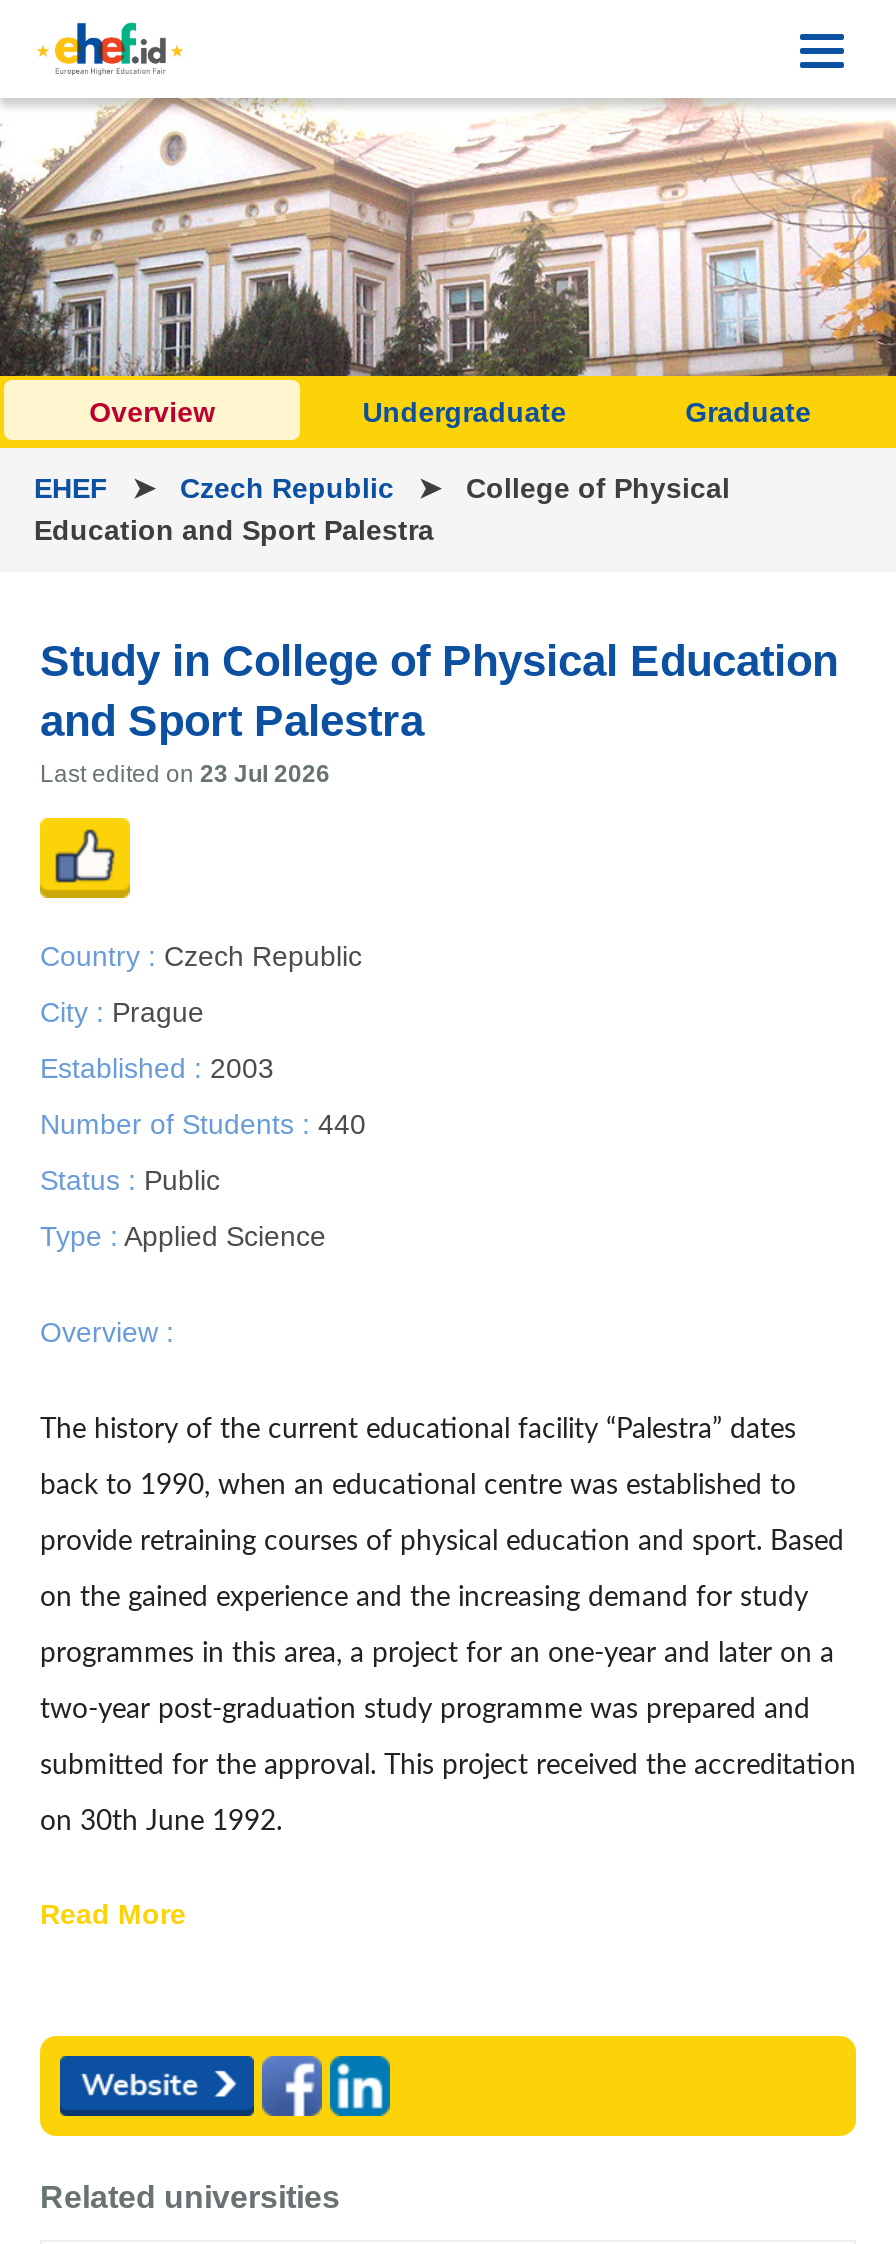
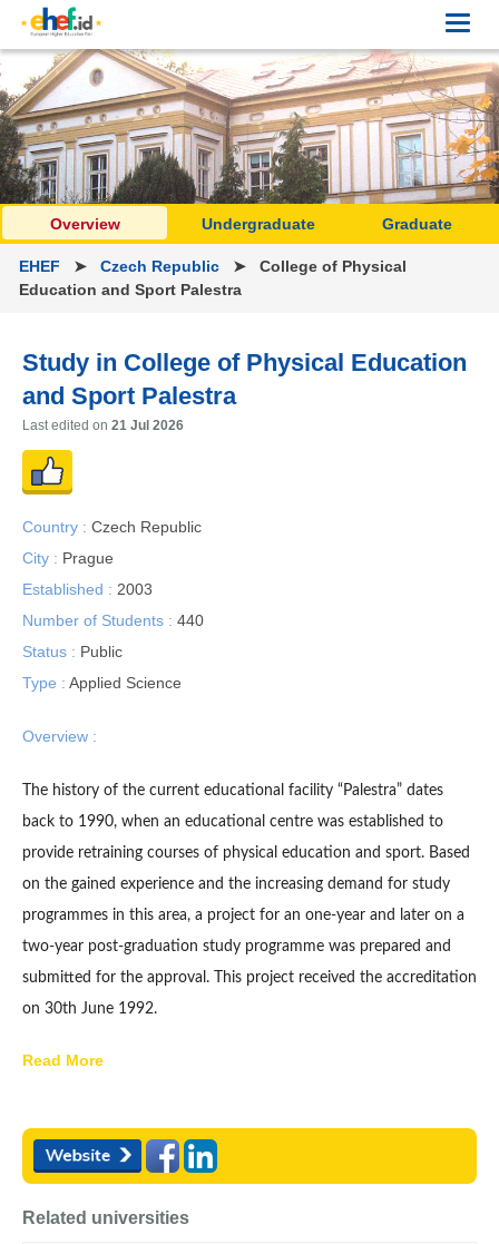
- Last edited on 23 Jul 2026
+ Last edited on 21 Jul 2026
